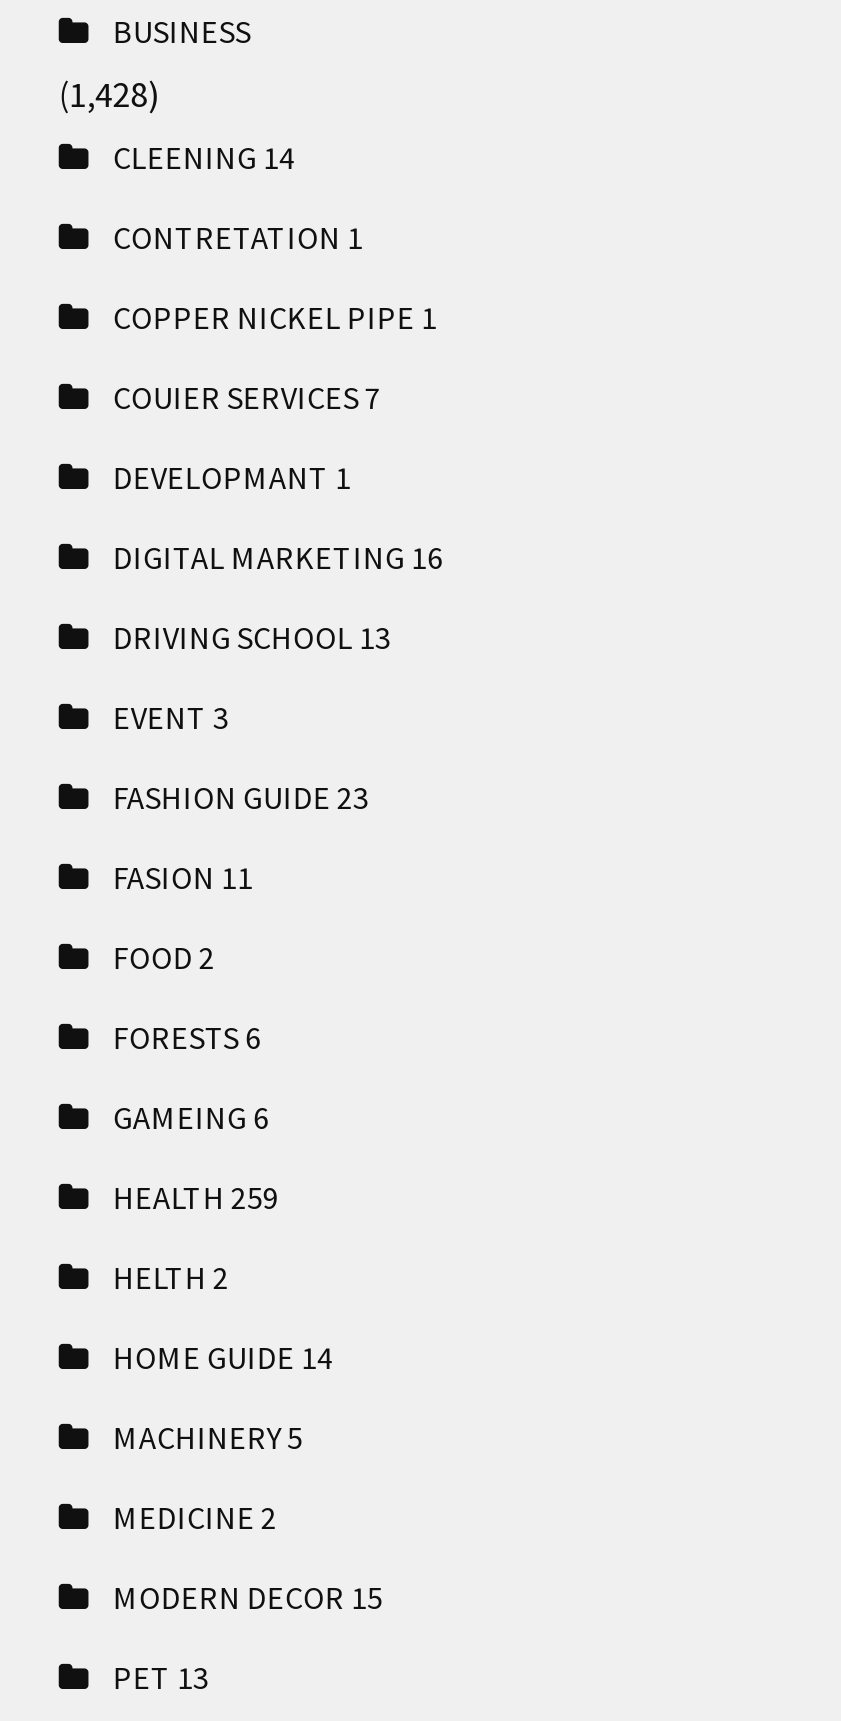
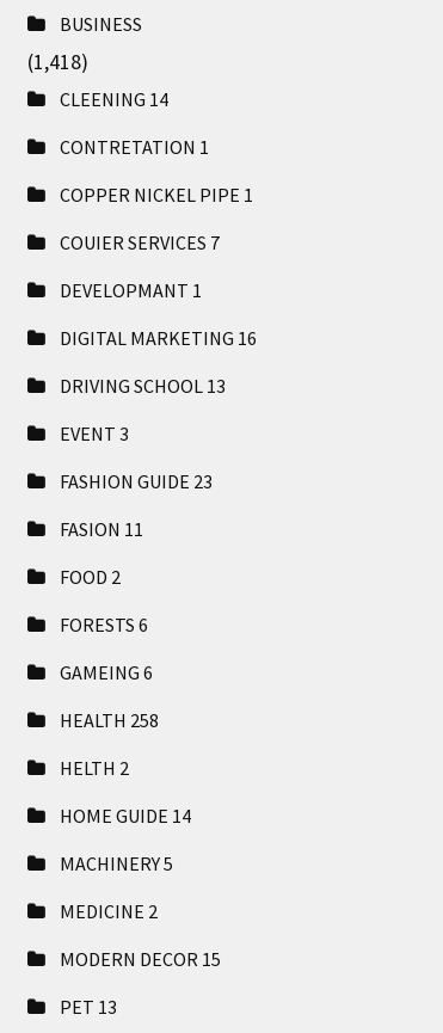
- (1,428)
+ (1,418)

- HEALTH 259
+ HEALTH 258
